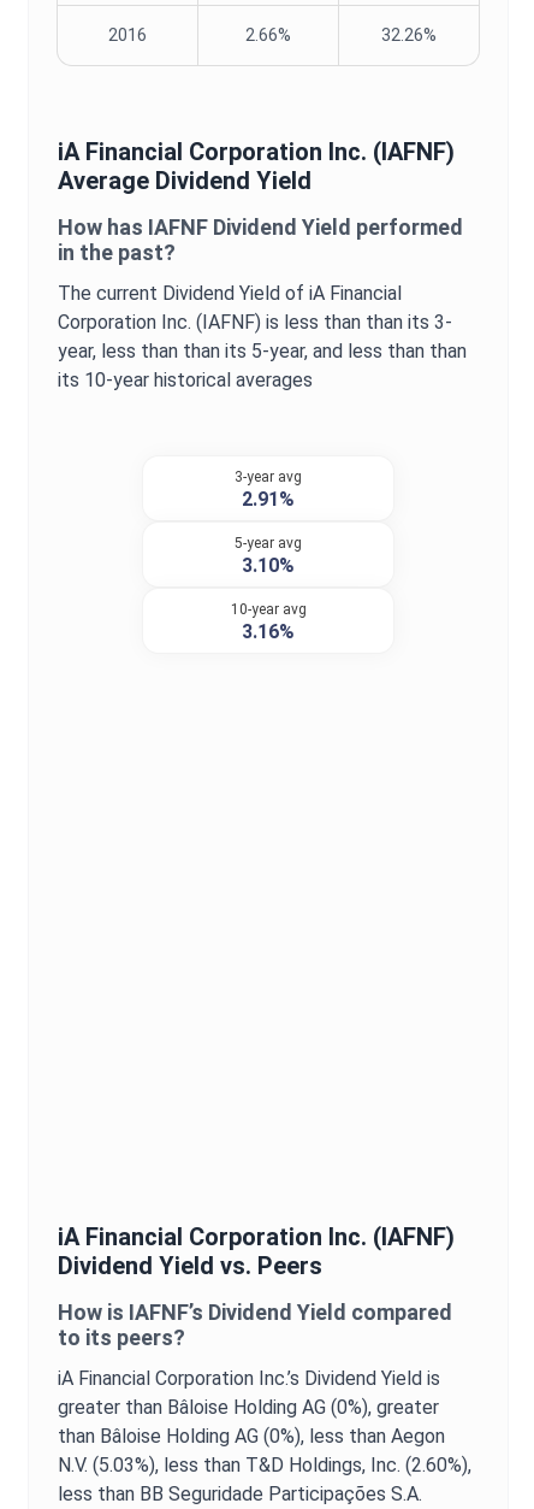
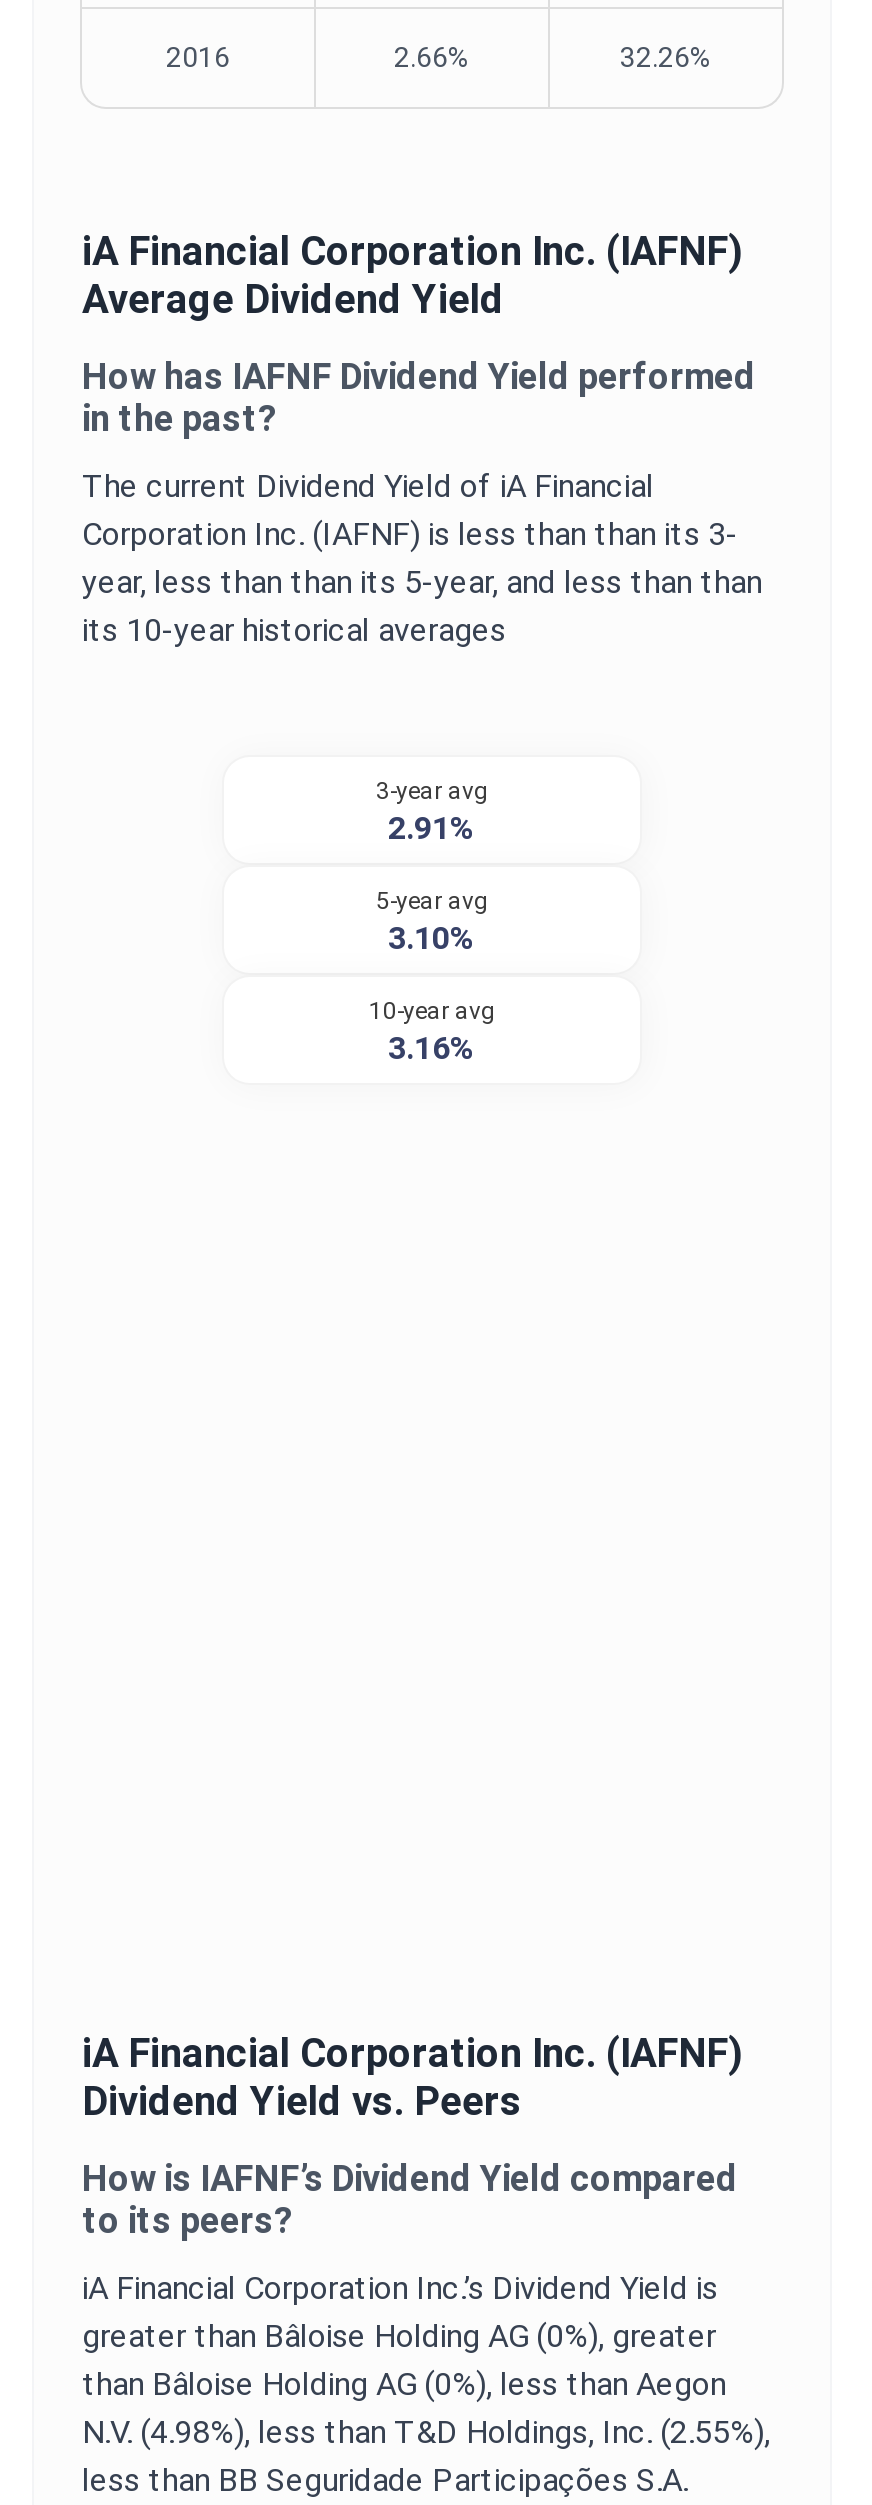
- N.V. (5.03%), less than T&D Holdings, Inc. (2.60%),
+ N.V. (4.98%), less than T&D Holdings, Inc. (2.55%),
